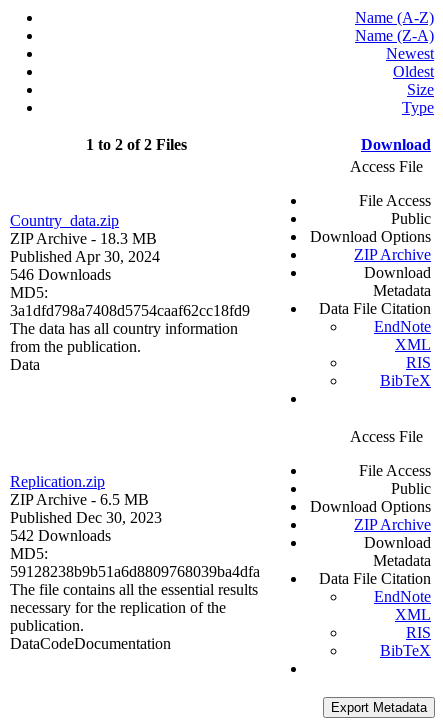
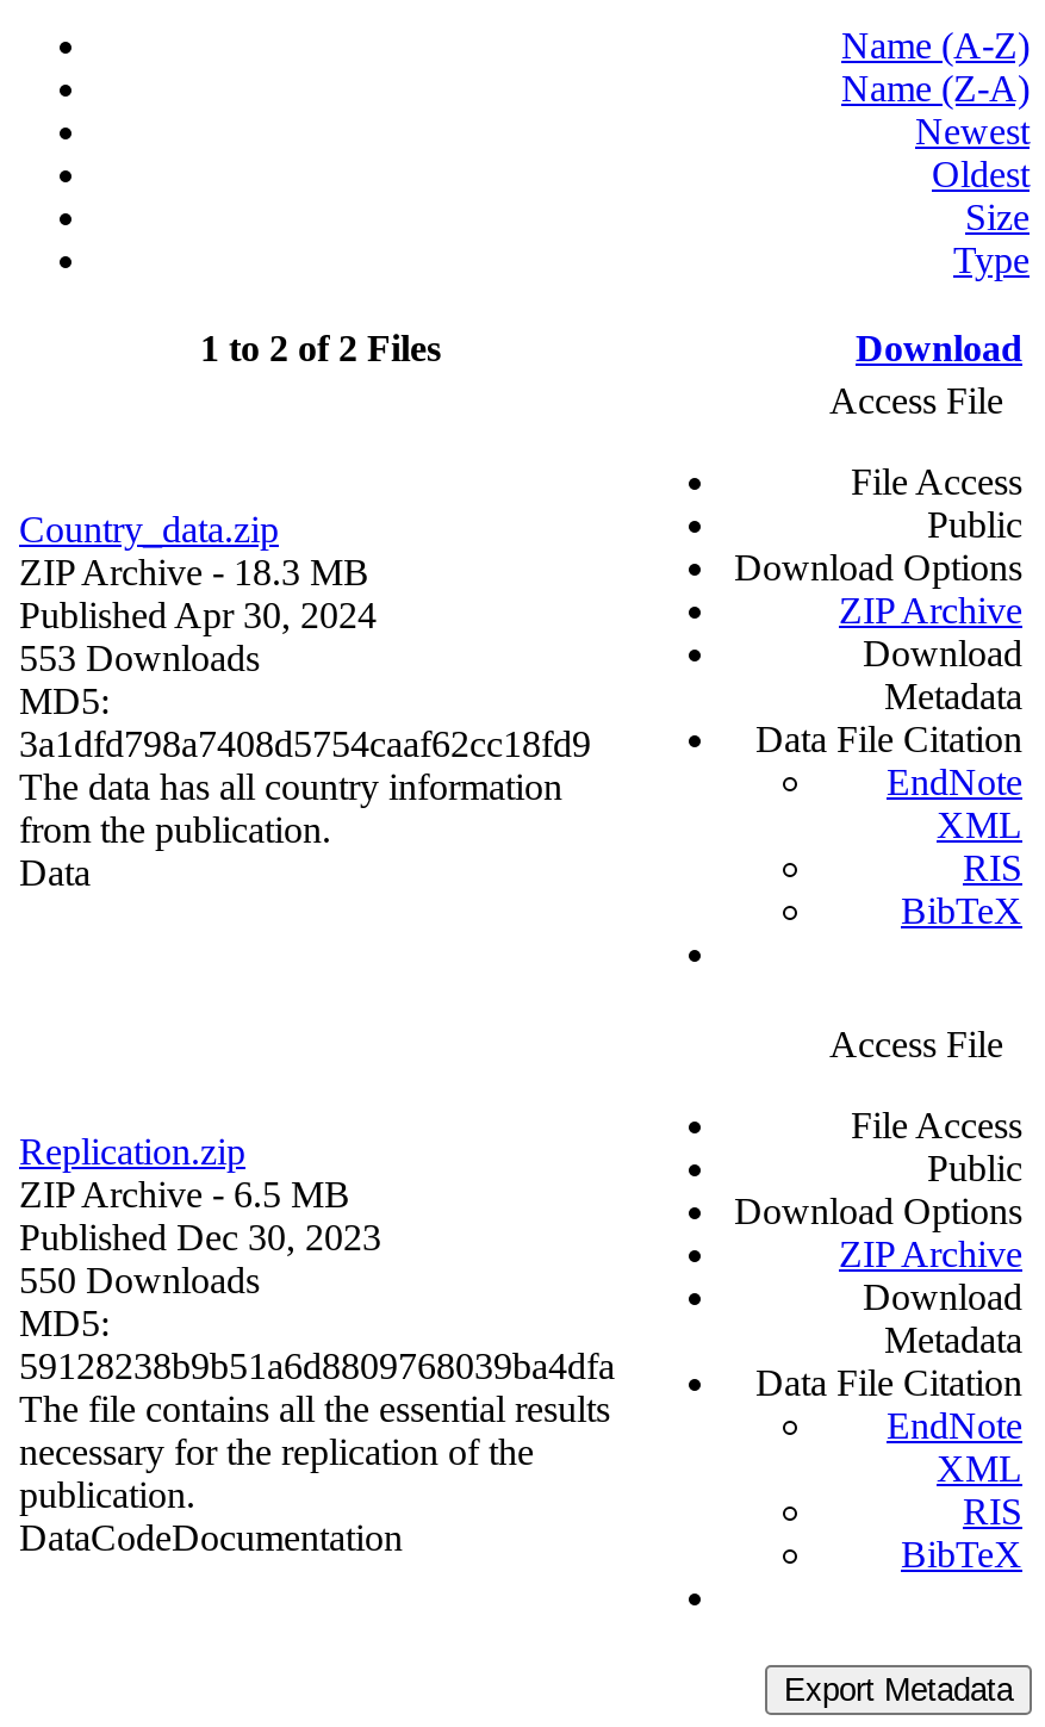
- 546 Downloads
+ 553 Downloads

- 542 Downloads
+ 550 Downloads
